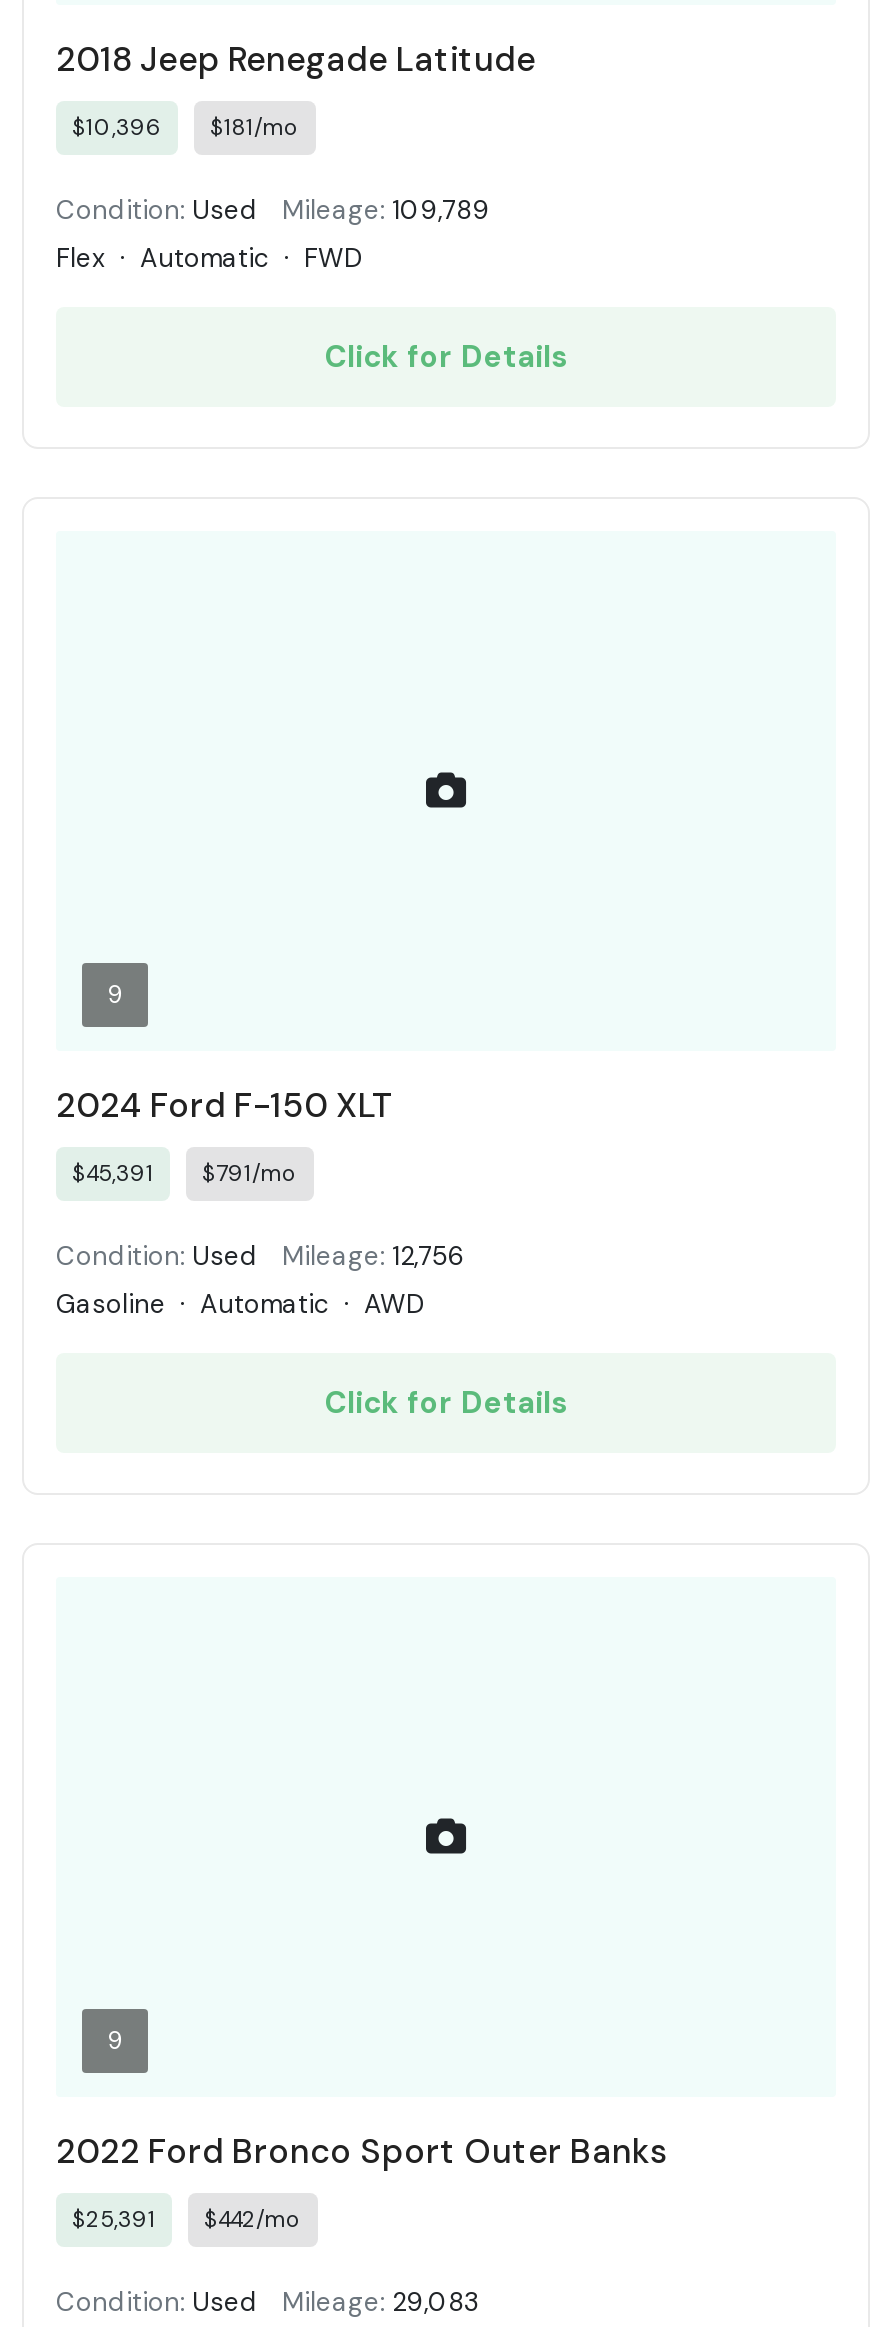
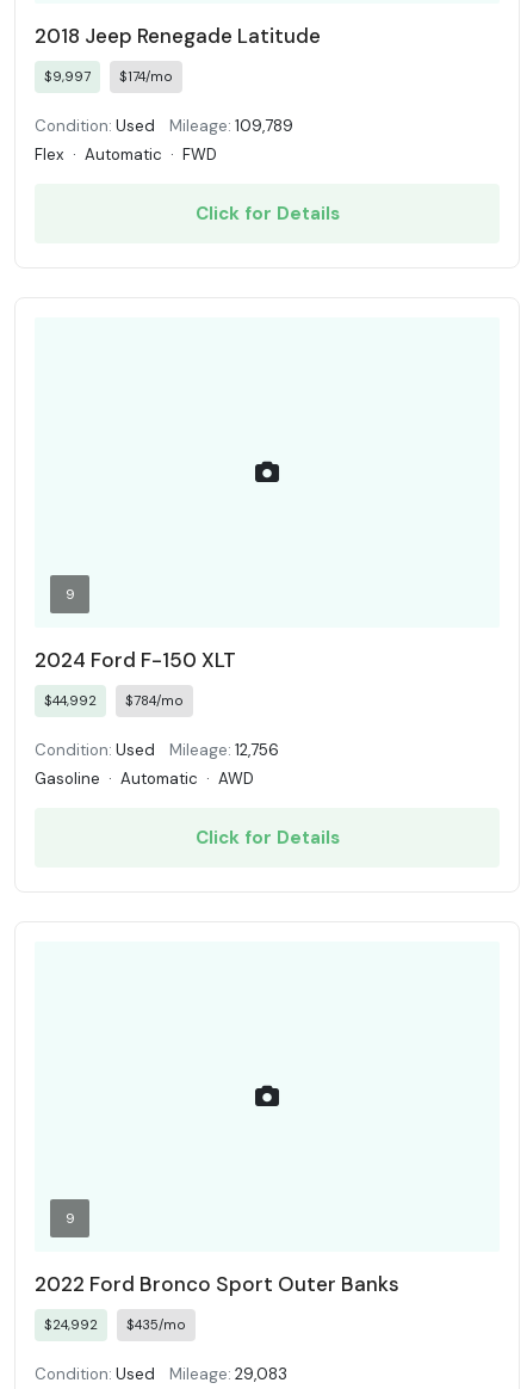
- $10,396
- $181/mo
+ $9,997
+ $174/mo

- $45,391
- $791/mo
+ $44,992
+ $784/mo

- $25,391
- $442/mo
+ $24,992
+ $435/mo
